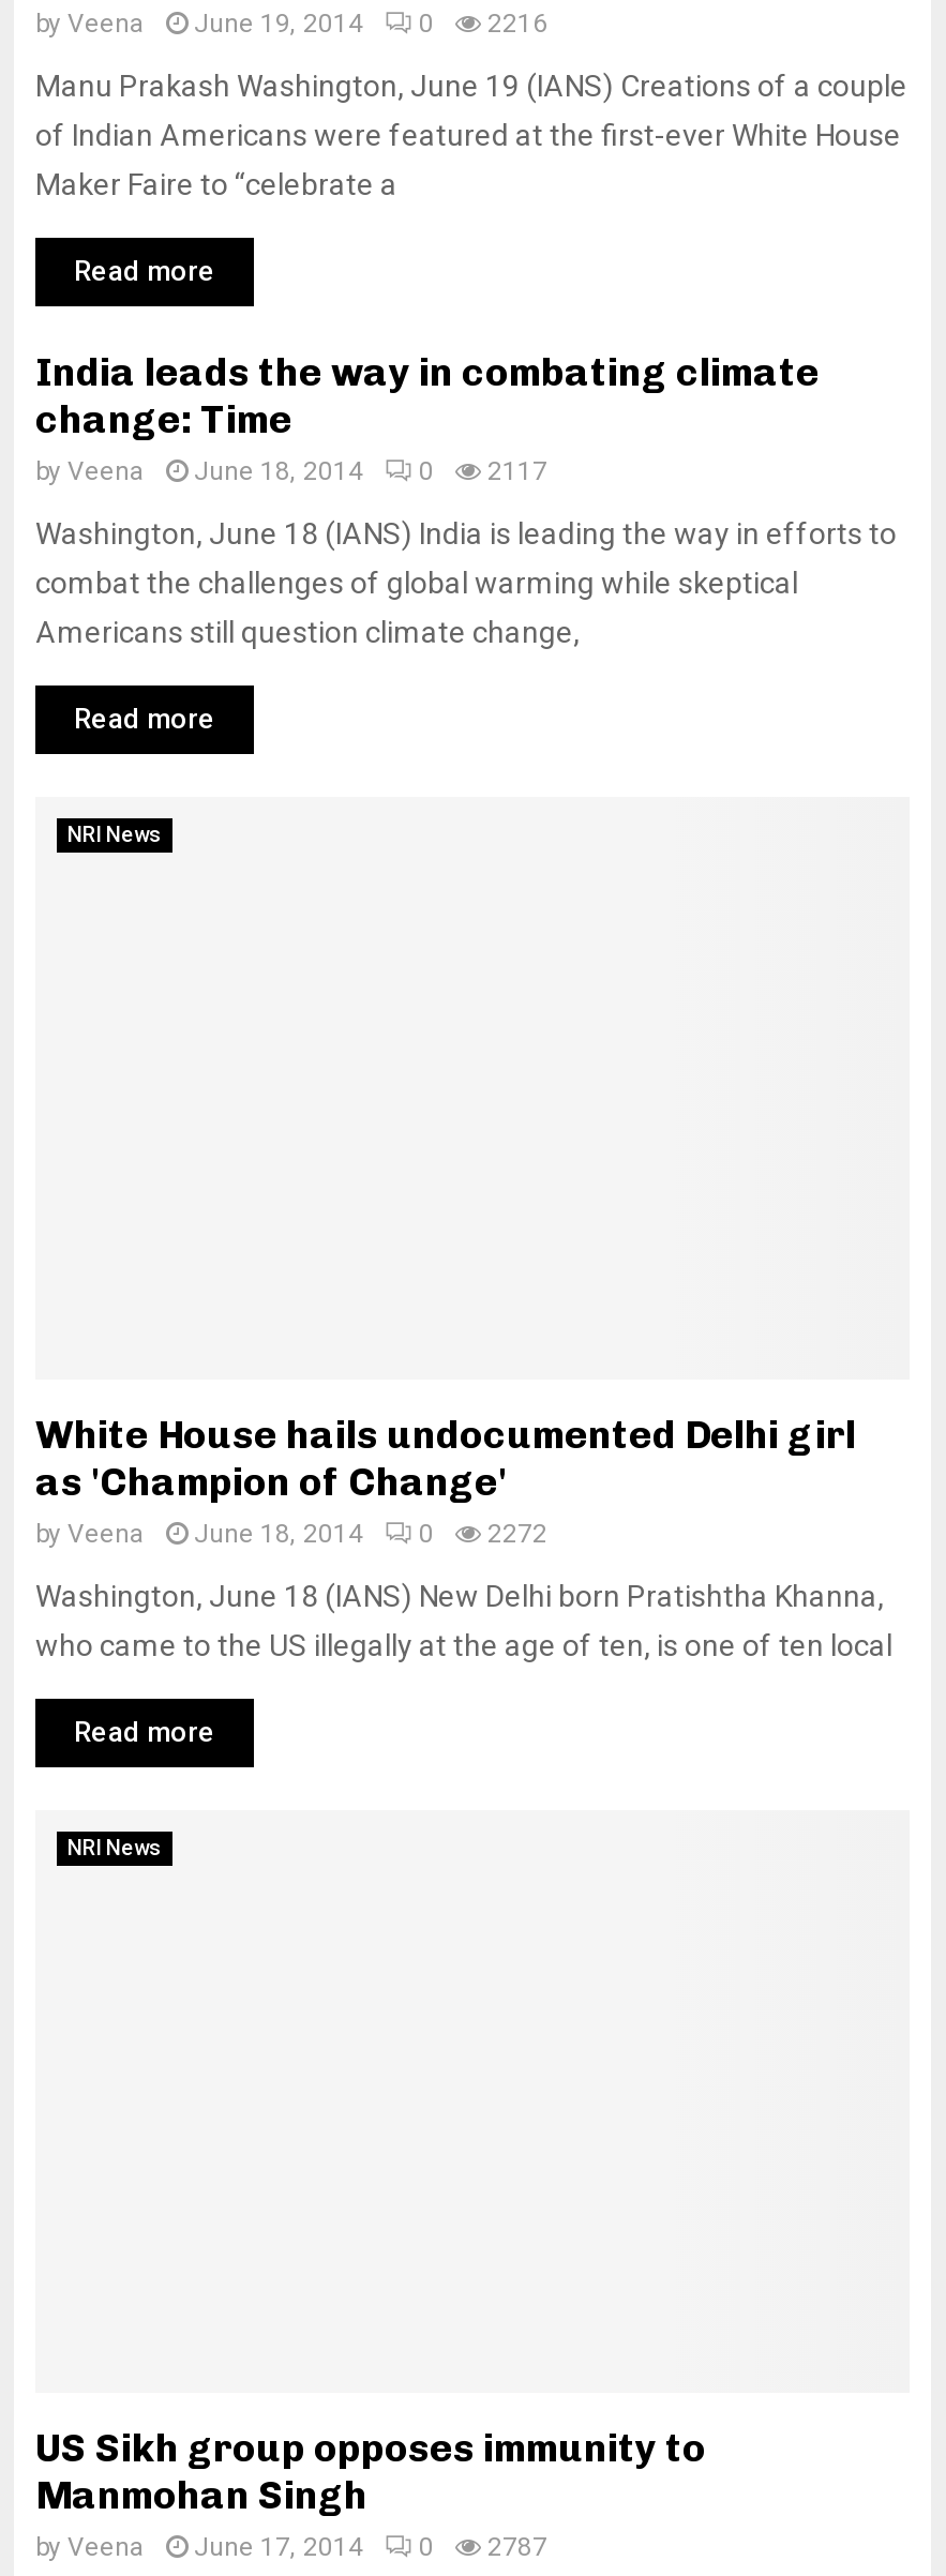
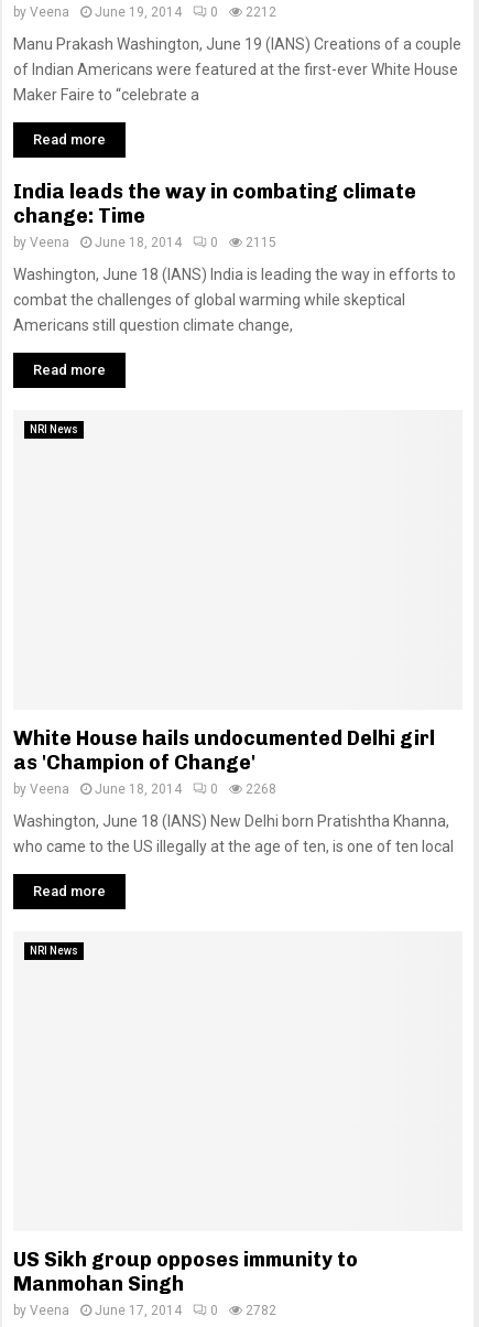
- by Veena June 19, 2014 0 2216
+ by Veena June 19, 2014 0 2212

- by Veena June 18, 2014 0 2117
+ by Veena June 18, 2014 0 2115

- by Veena June 18, 2014 0 2272
+ by Veena June 18, 2014 0 2268

- by Veena June 17, 2014 0 2787
+ by Veena June 17, 2014 0 2782
